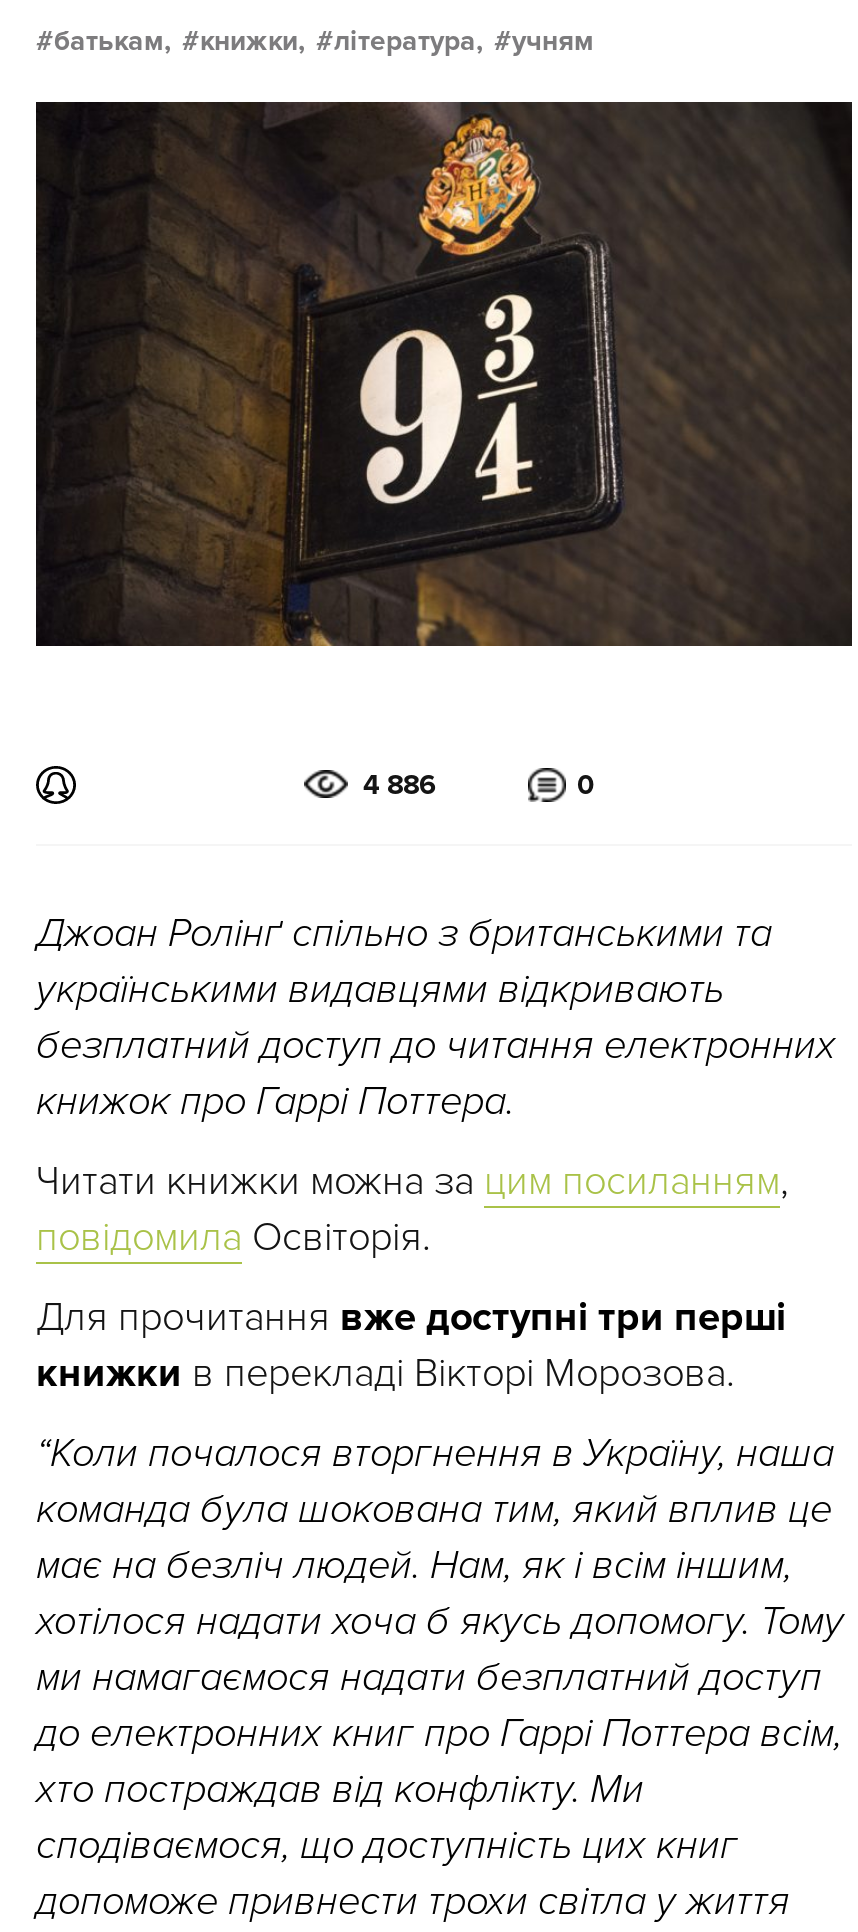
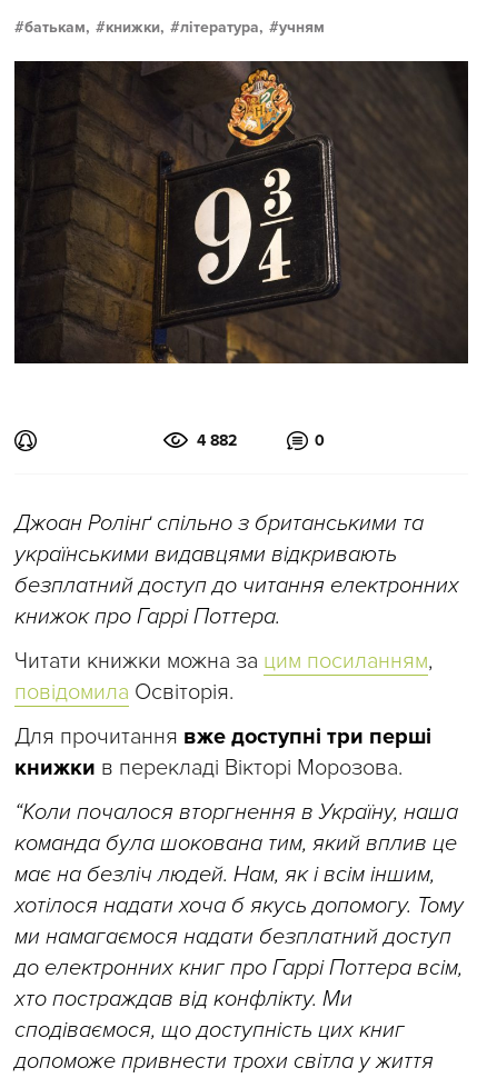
- 4 886
+ 4 882
